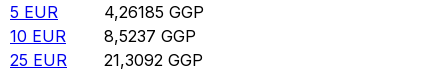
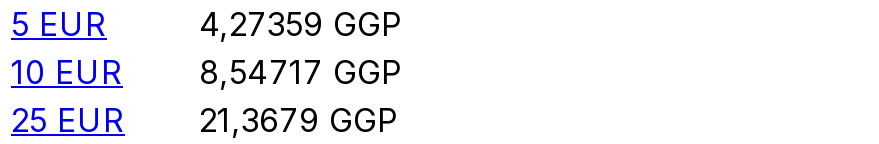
- 4,26185 GGP
+ 4,27359 GGP

- 10 EUR 8,5237 GGP
+ 10 EUR 8,54717 GGP

- 25 EUR 21,3092 GGP
+ 25 EUR 21,3679 GGP
